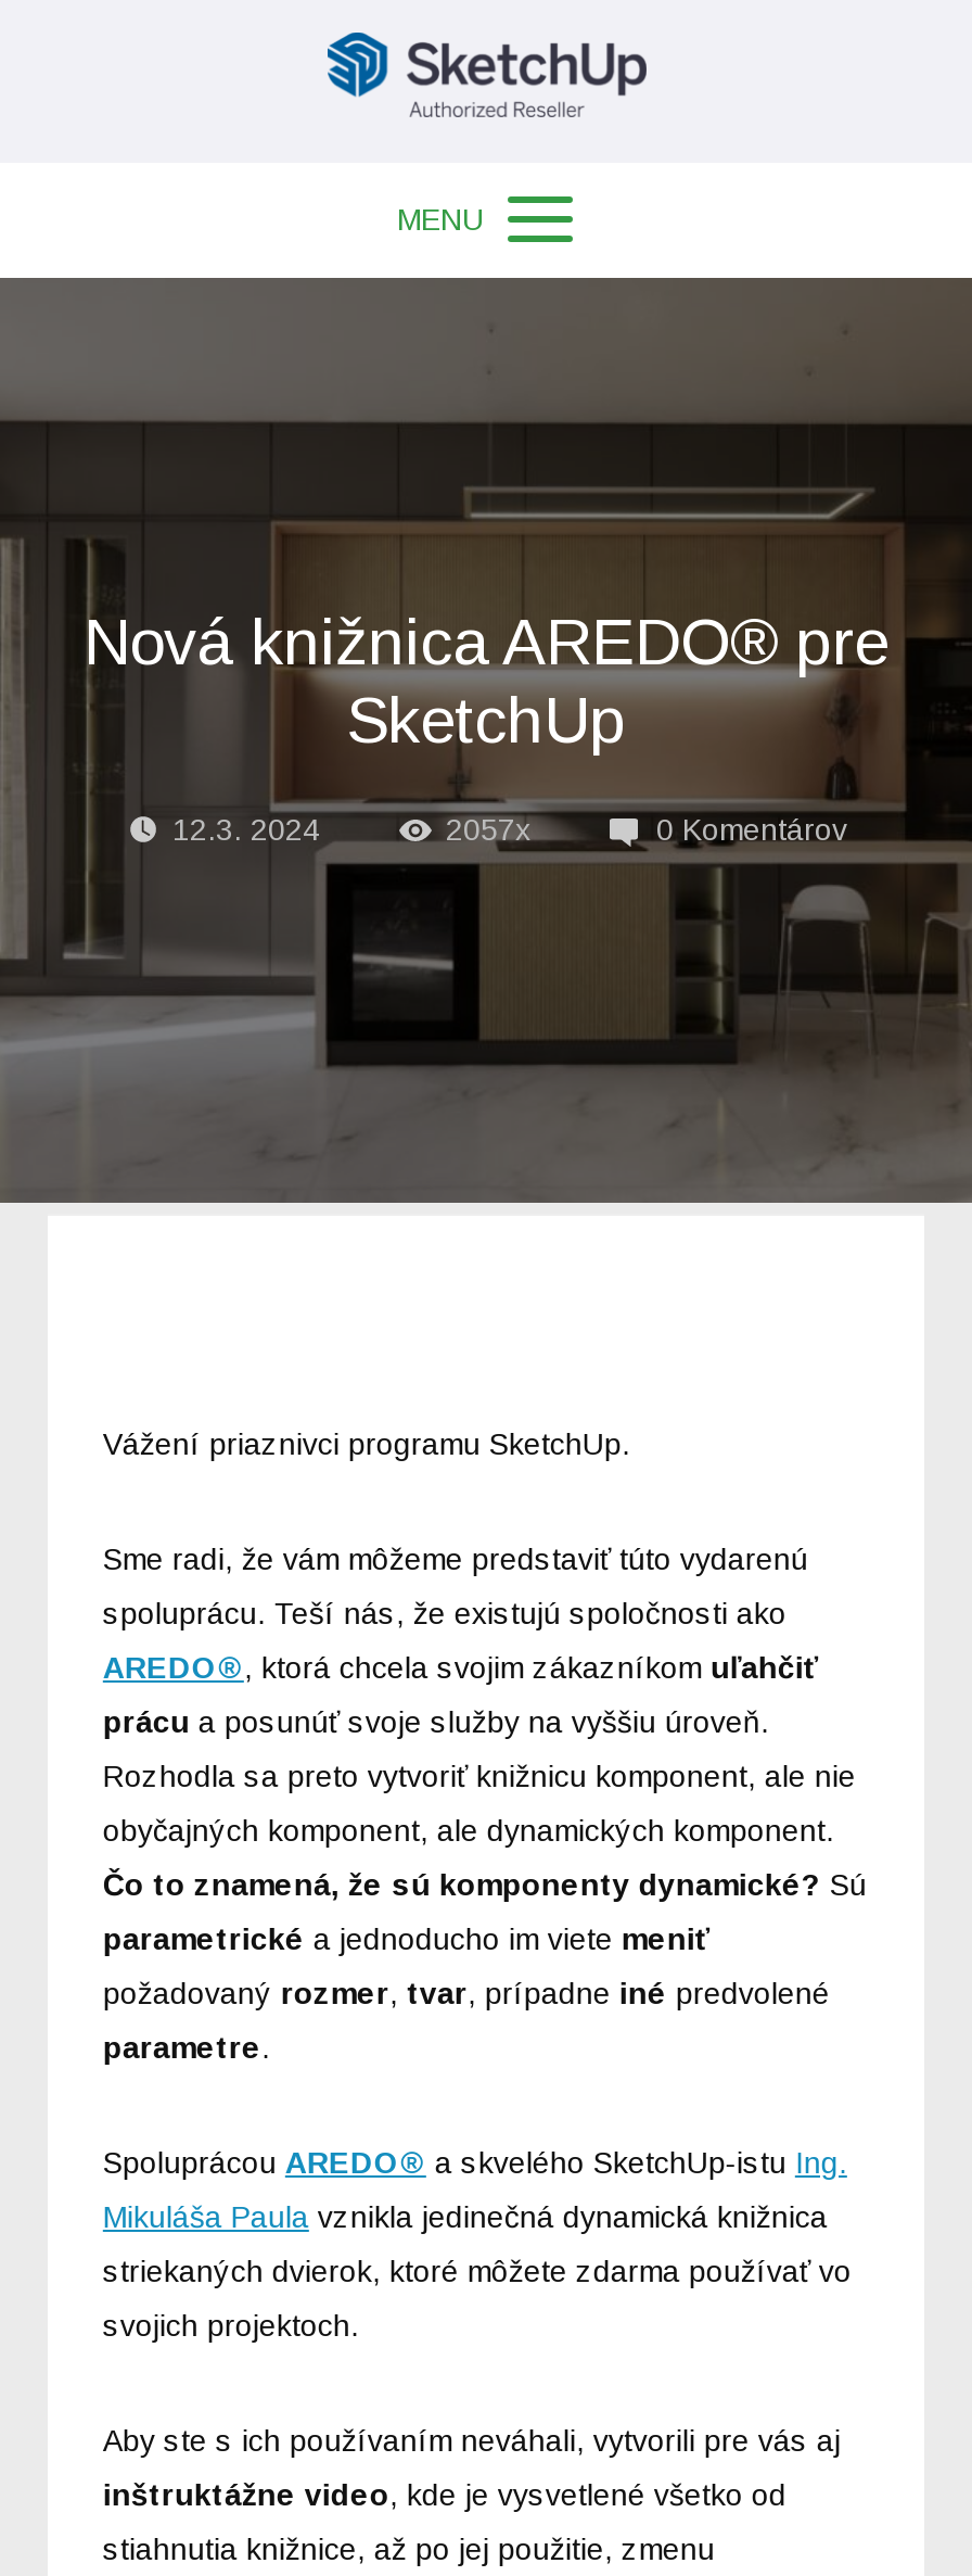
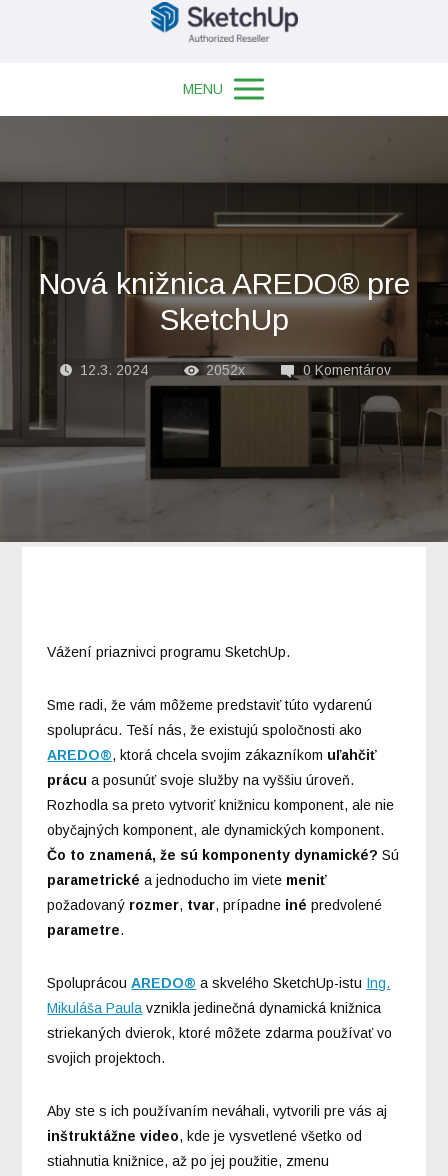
- 2057x
+ 2052x
